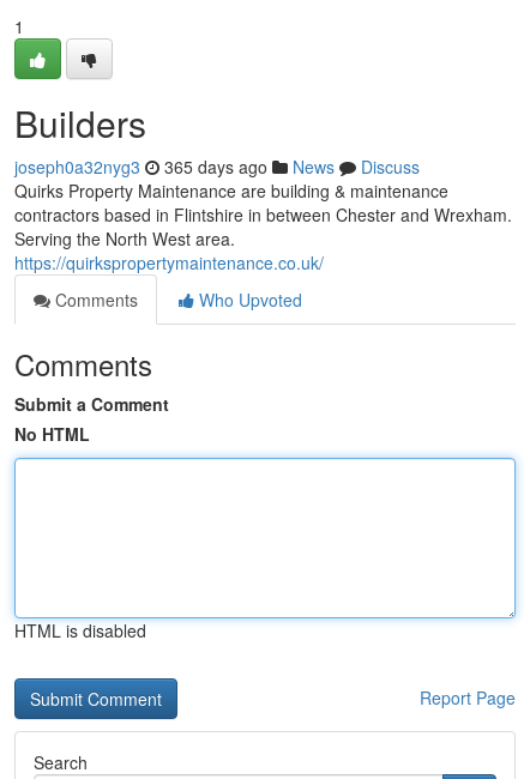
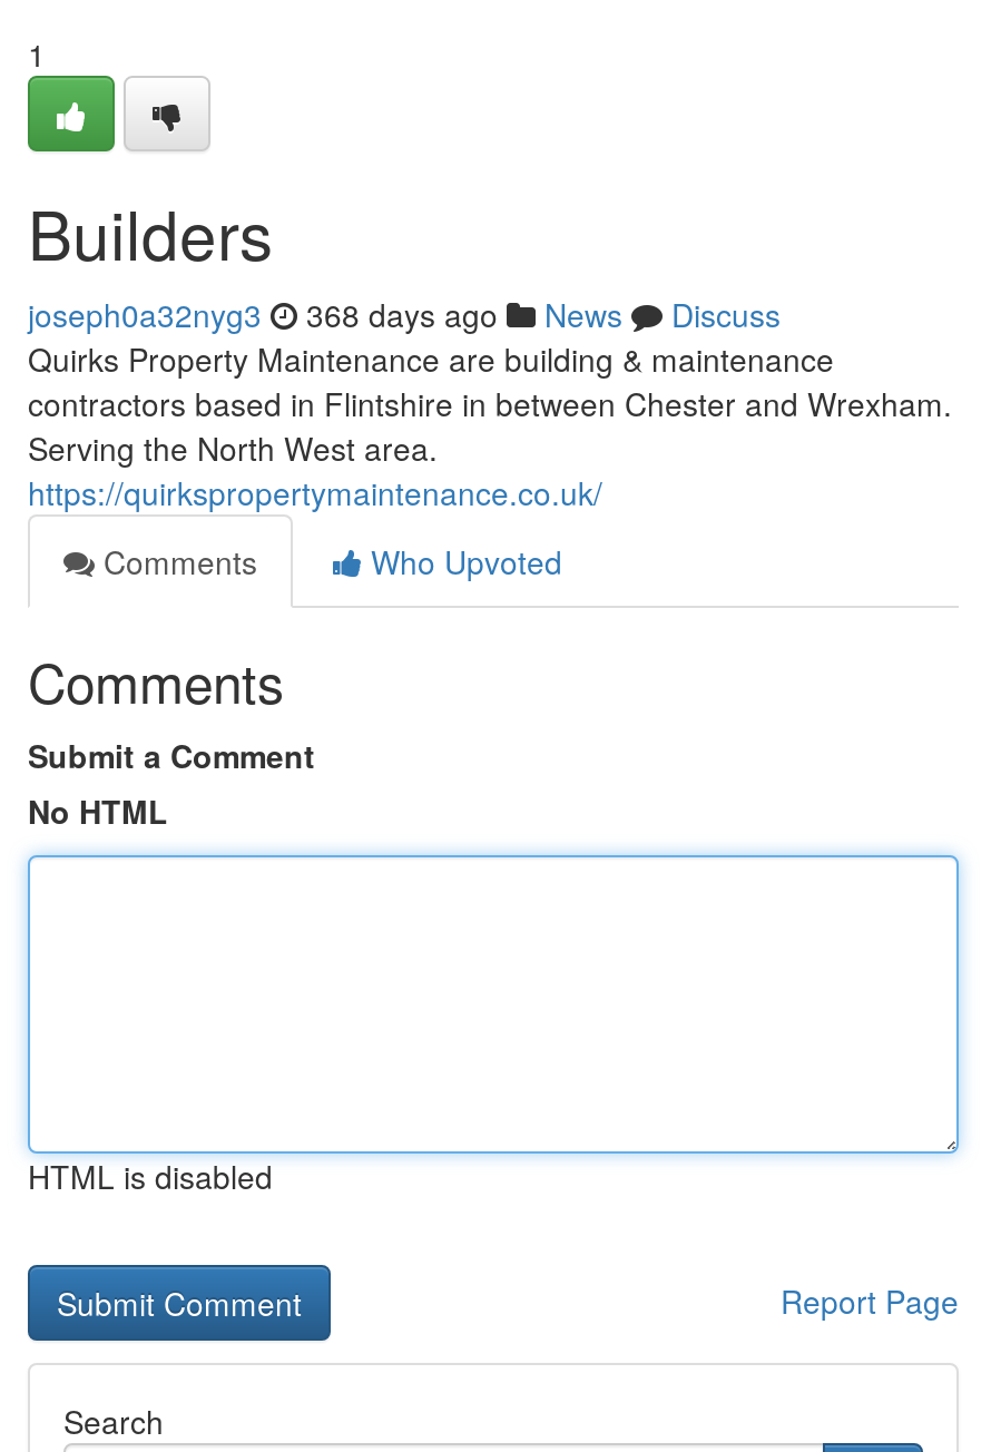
- joseph0a32nyg3 365 days ago News Discuss
+ joseph0a32nyg3 368 days ago News Discuss
